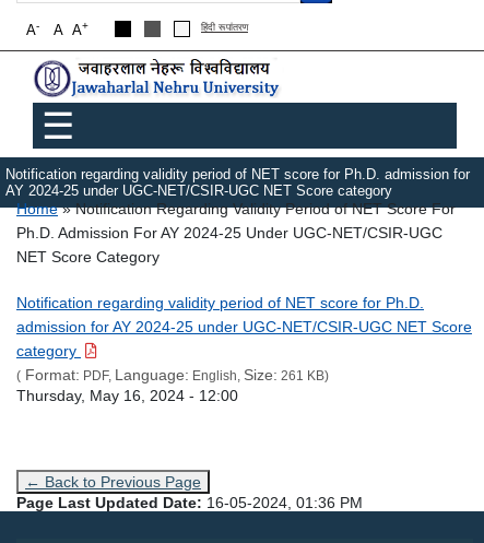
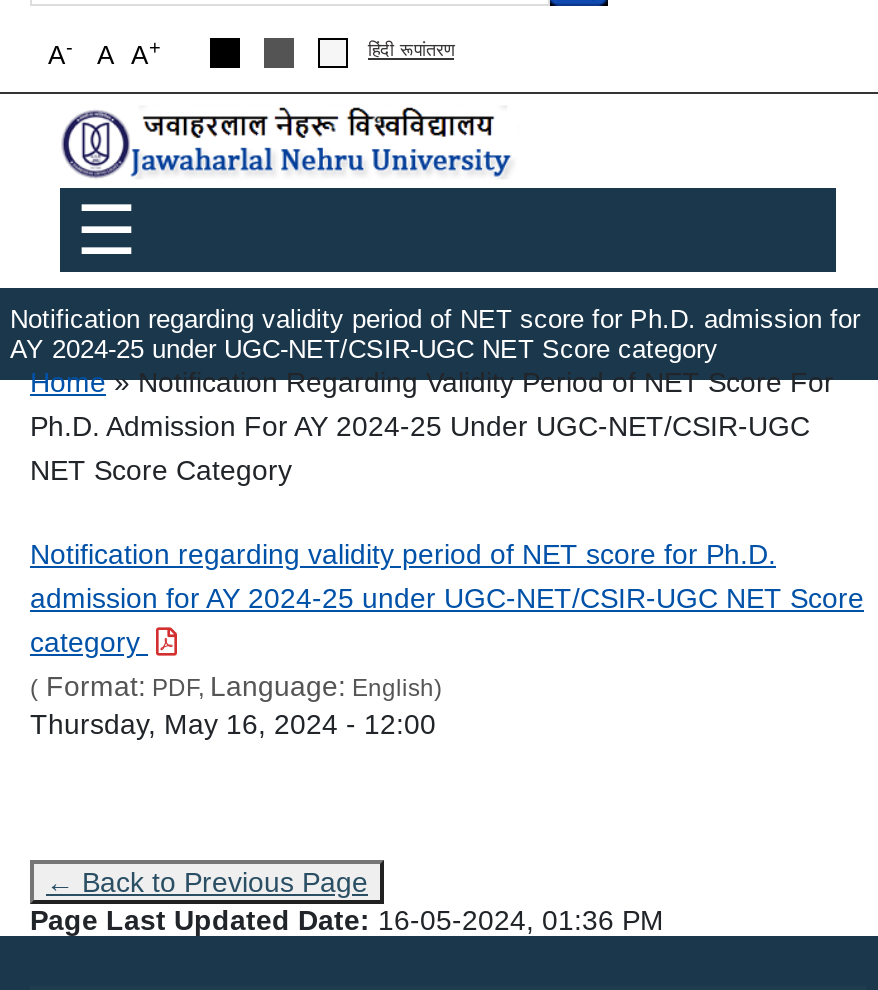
- (Format: PDF, Language: English, Size: 261 KB)
+ (Format: PDF, Language: English)
